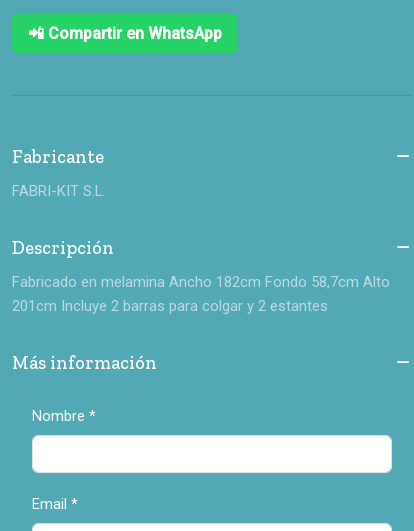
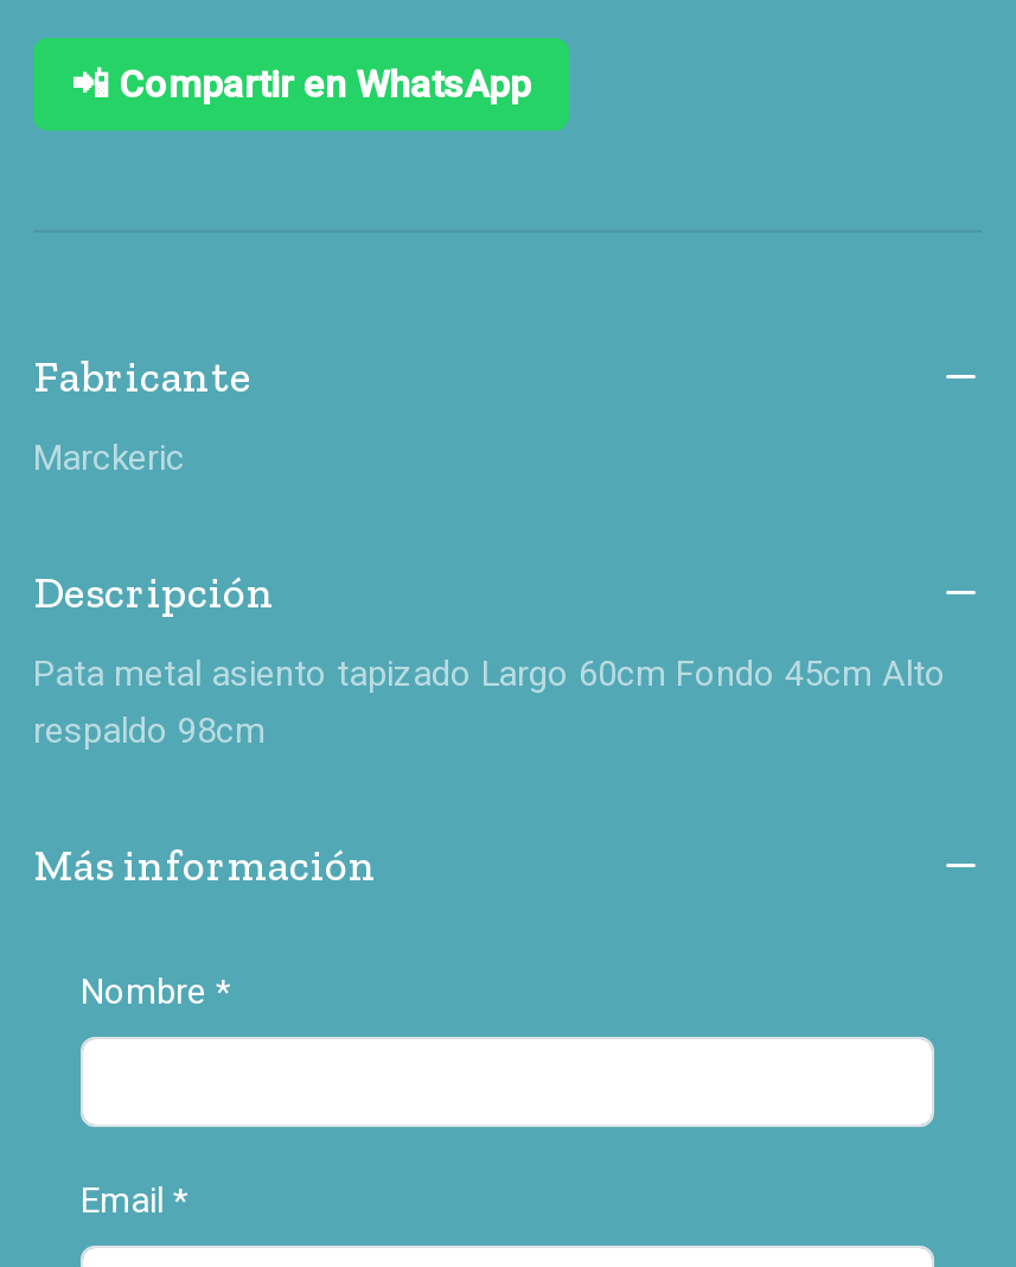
- FABRI-KIT S.L.
+ Marckeric

- Fabricado en melamina Ancho 182cm Fondo 58,7cm Alto
- 201cm Incluye 2 barras para colgar y 2 estantes
+ Pata metal asiento tapizado Largo 60cm Fondo 45cm Alto
+ respaldo 98cm
